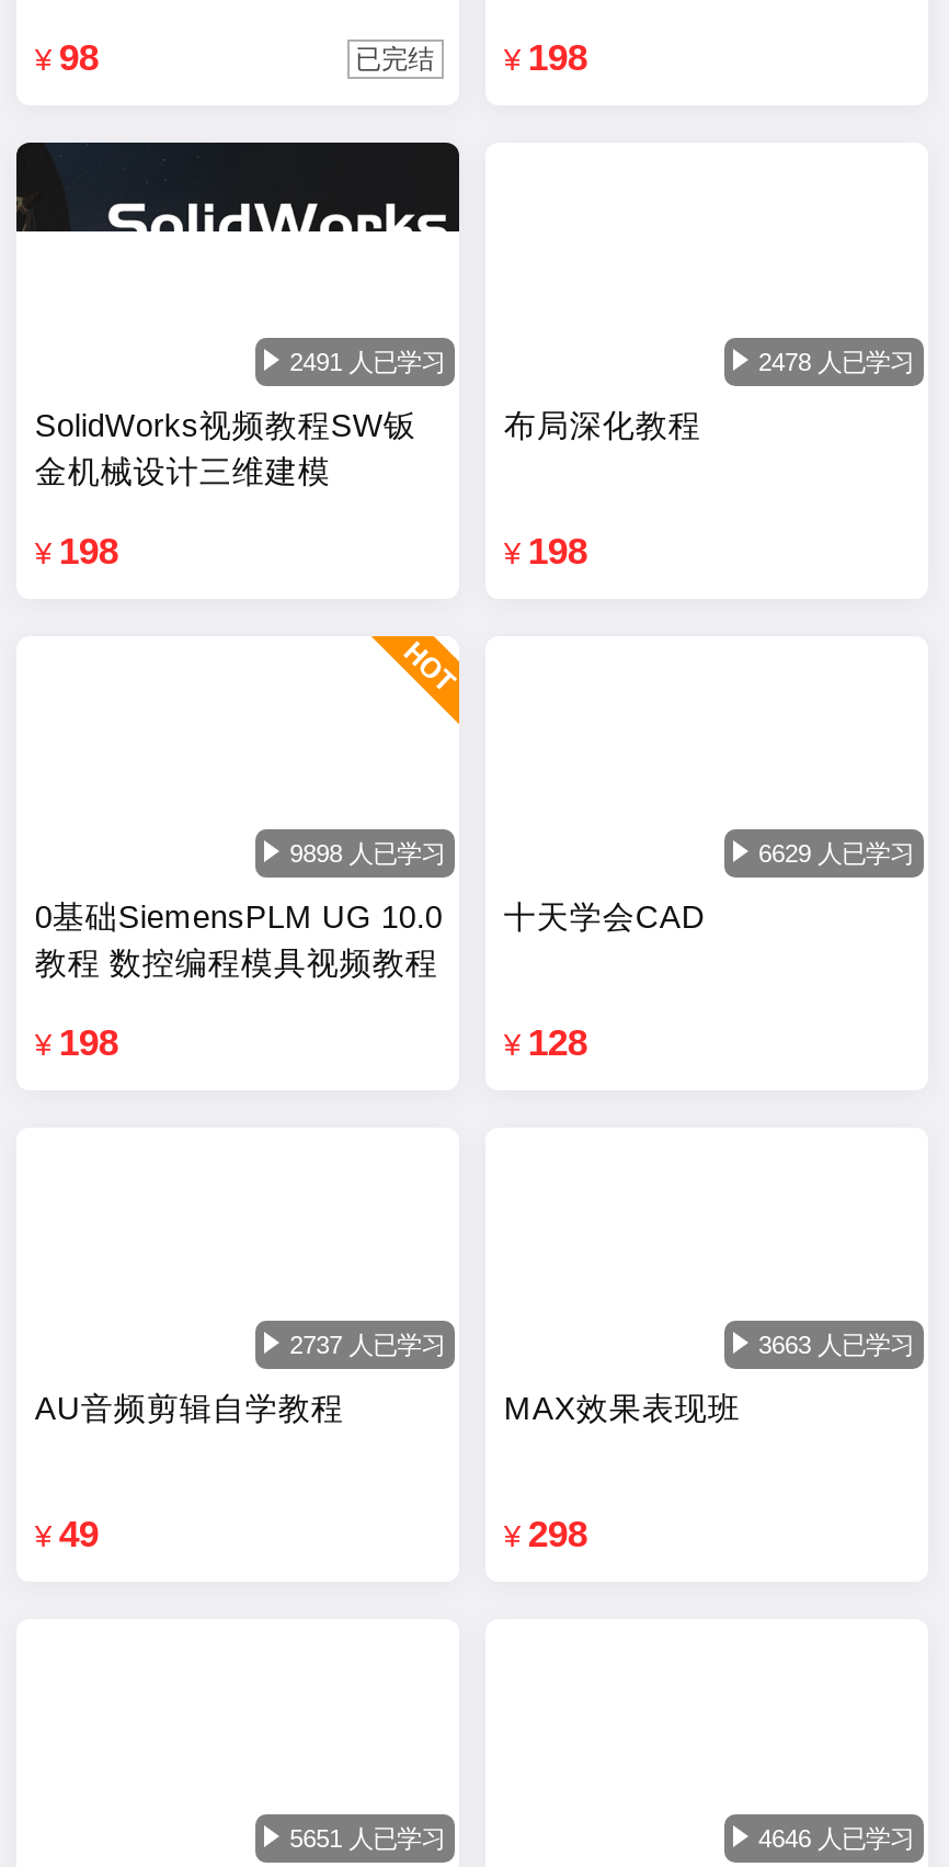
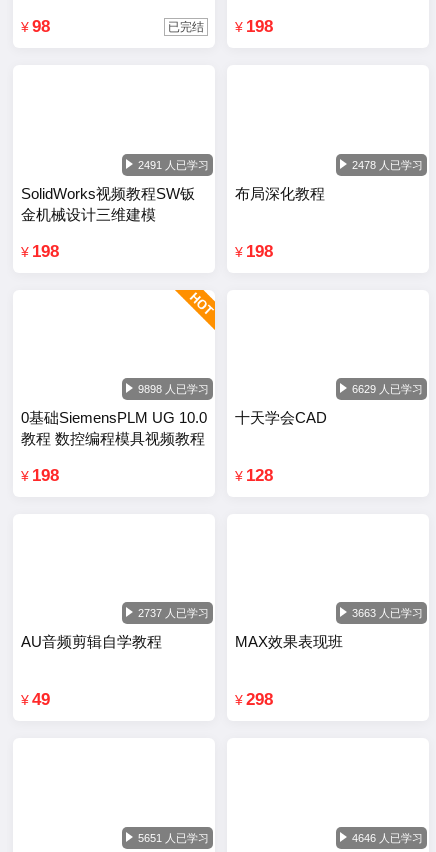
- [image]
